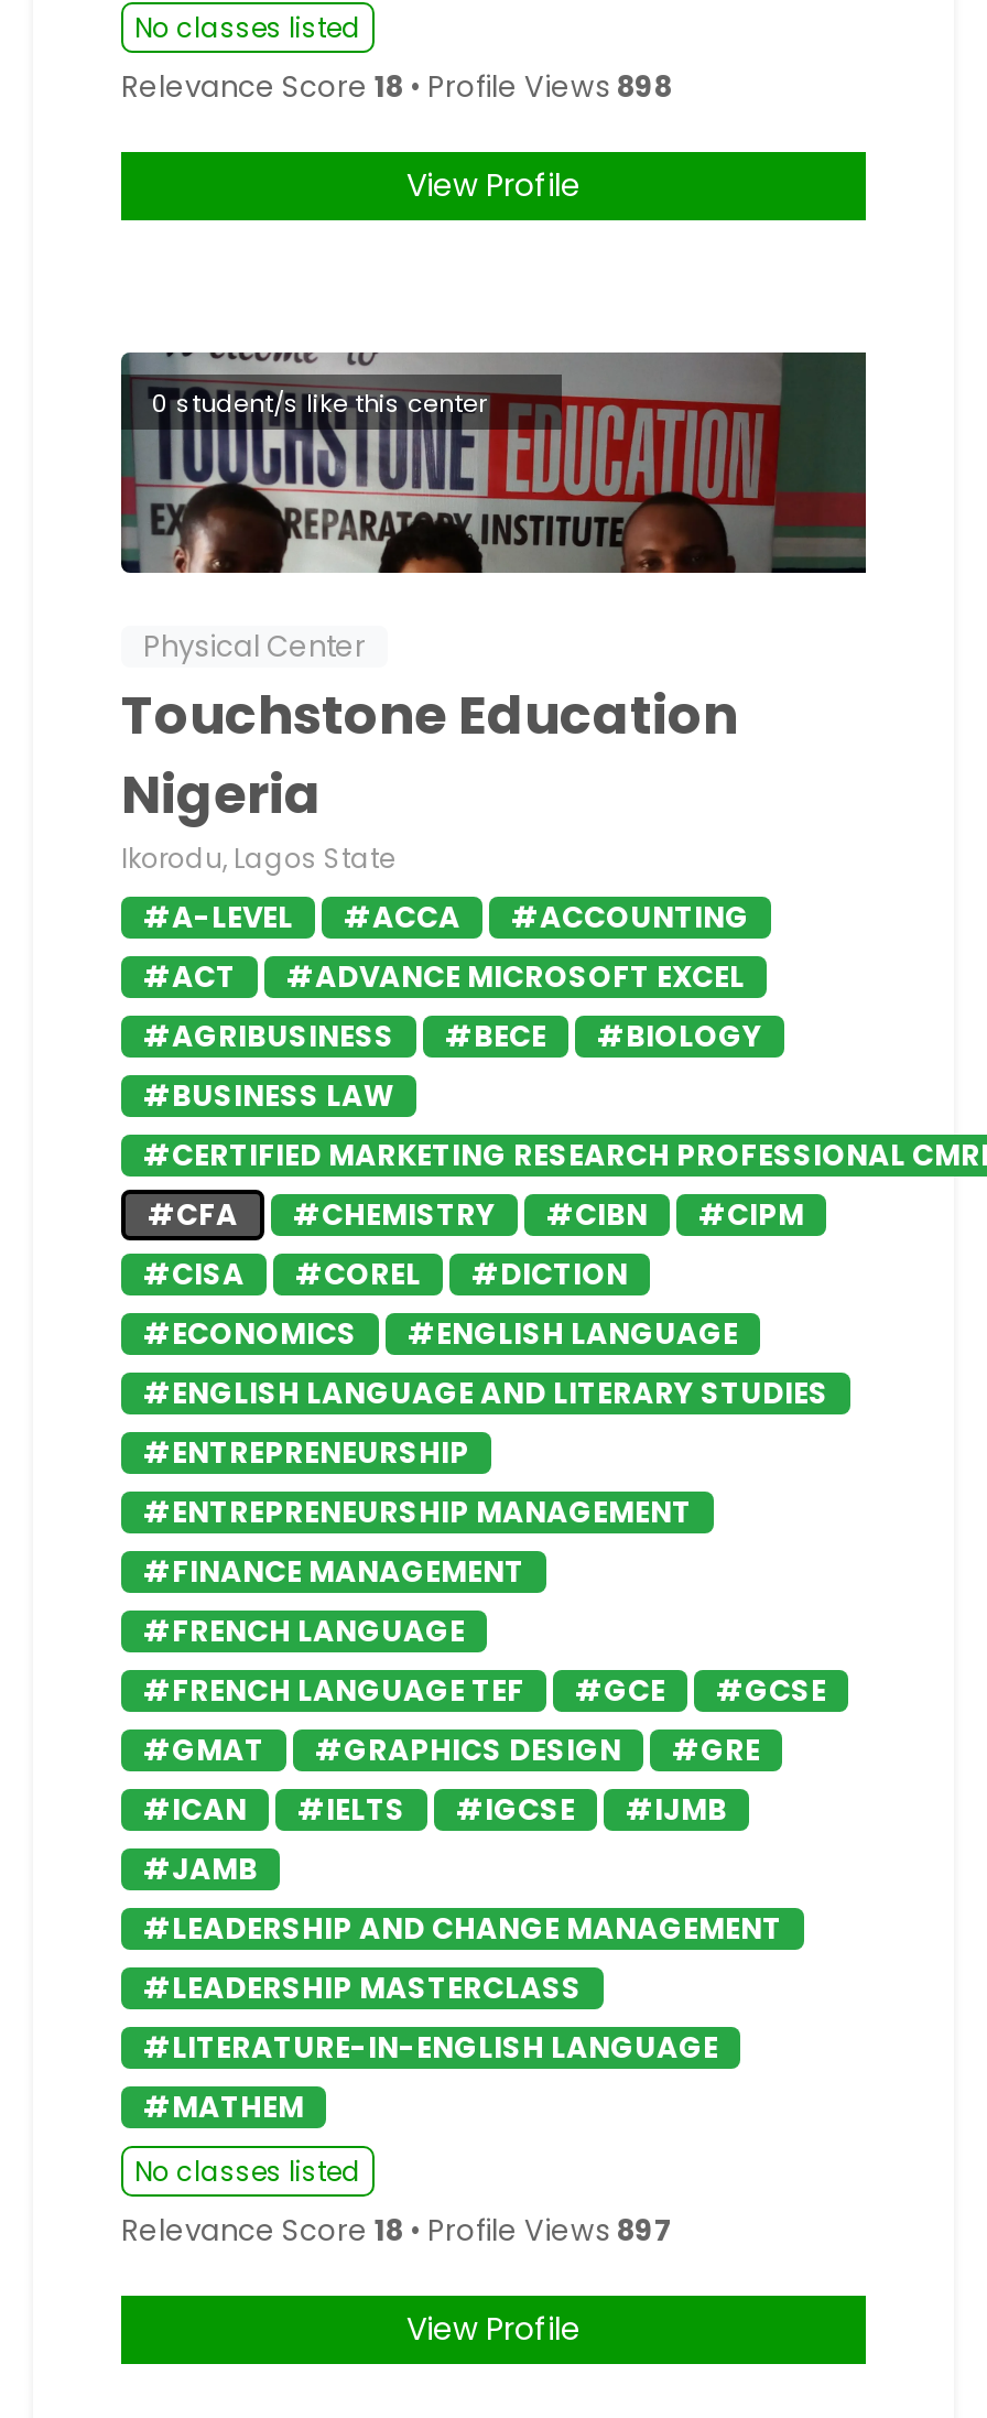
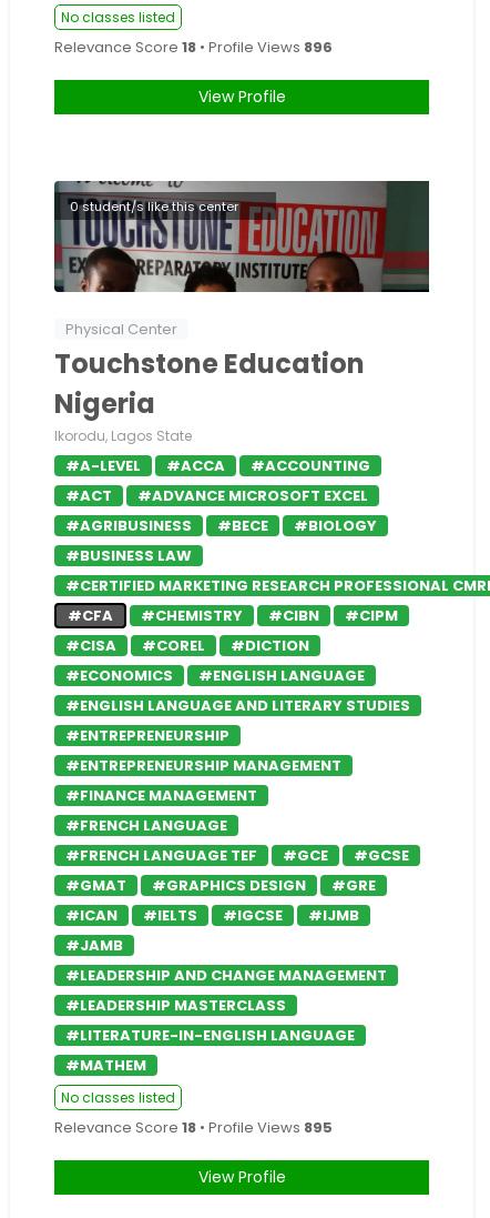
- Relevance Score 18 • Profile Views 898
+ Relevance Score 18 • Profile Views 896

- Relevance Score 18 • Profile Views 897
+ Relevance Score 18 • Profile Views 895
